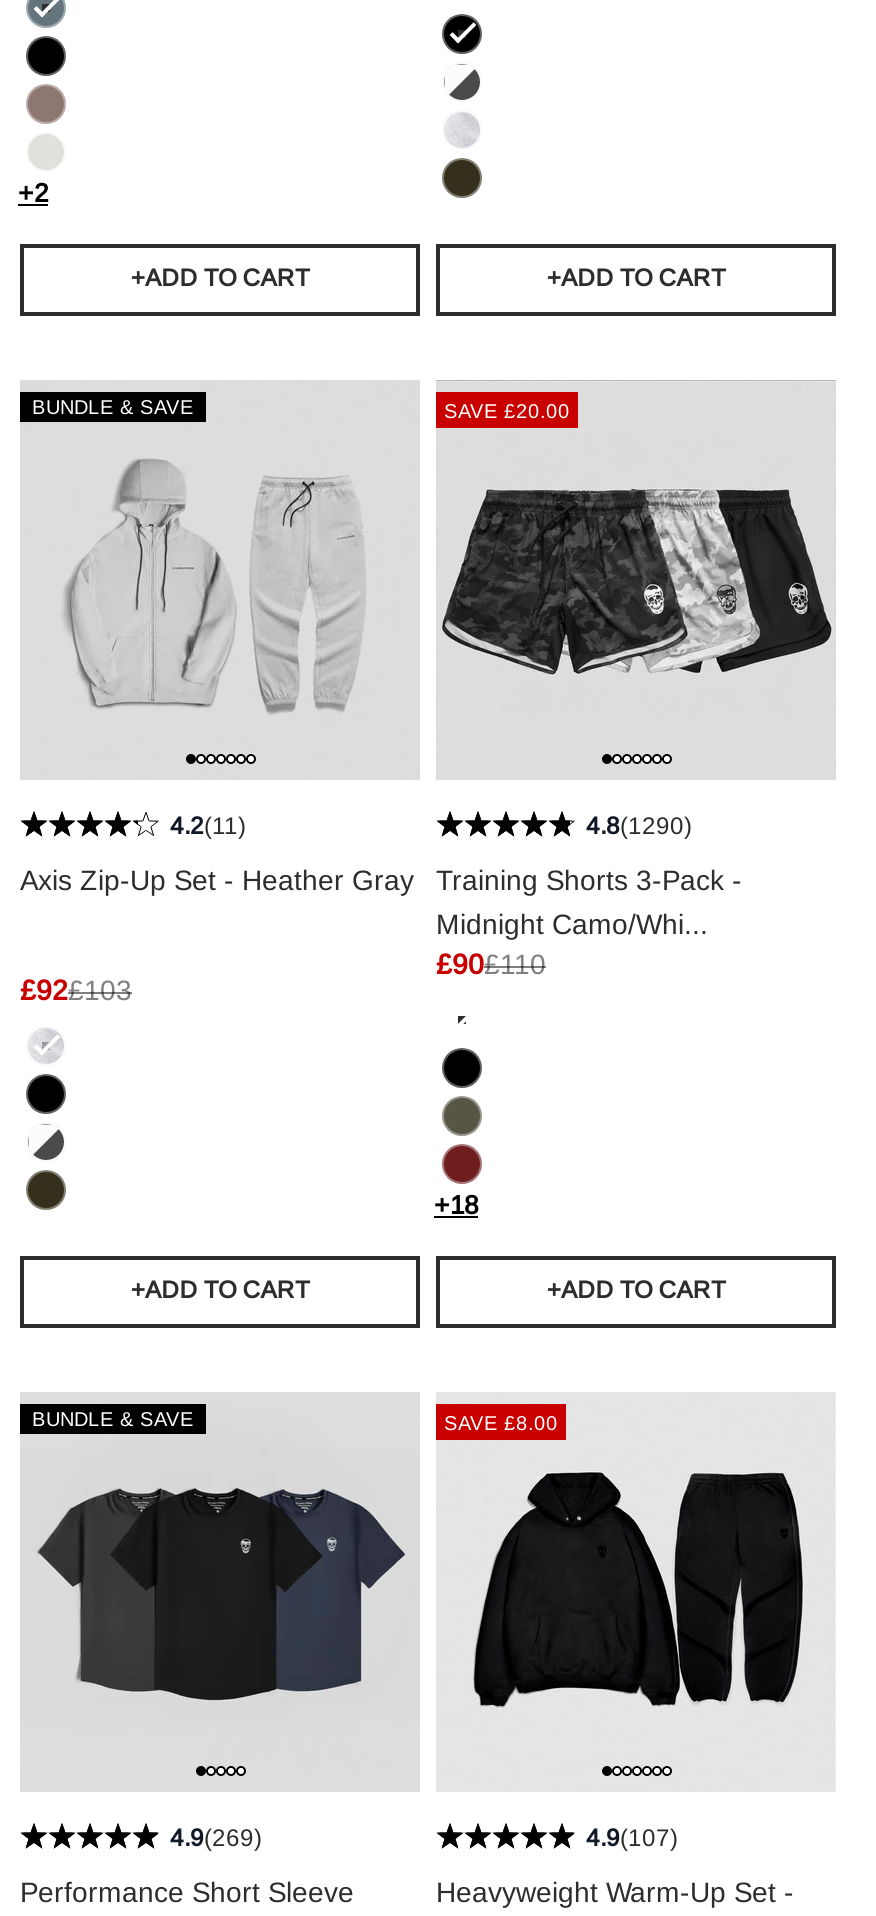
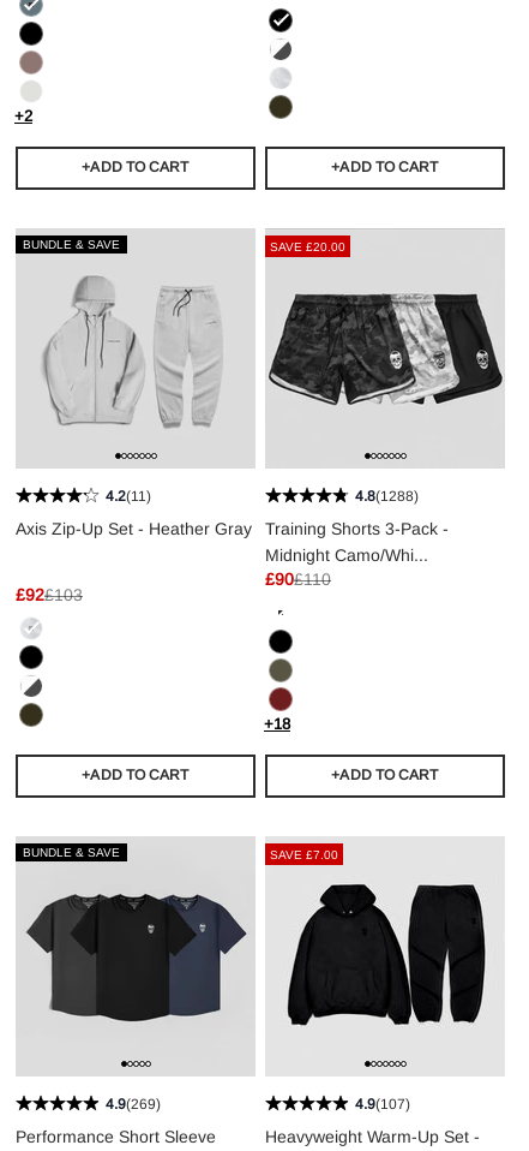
- 4.8(1290)
+ 4.8(1288)

- SAVE £8.00
+ SAVE £7.00
